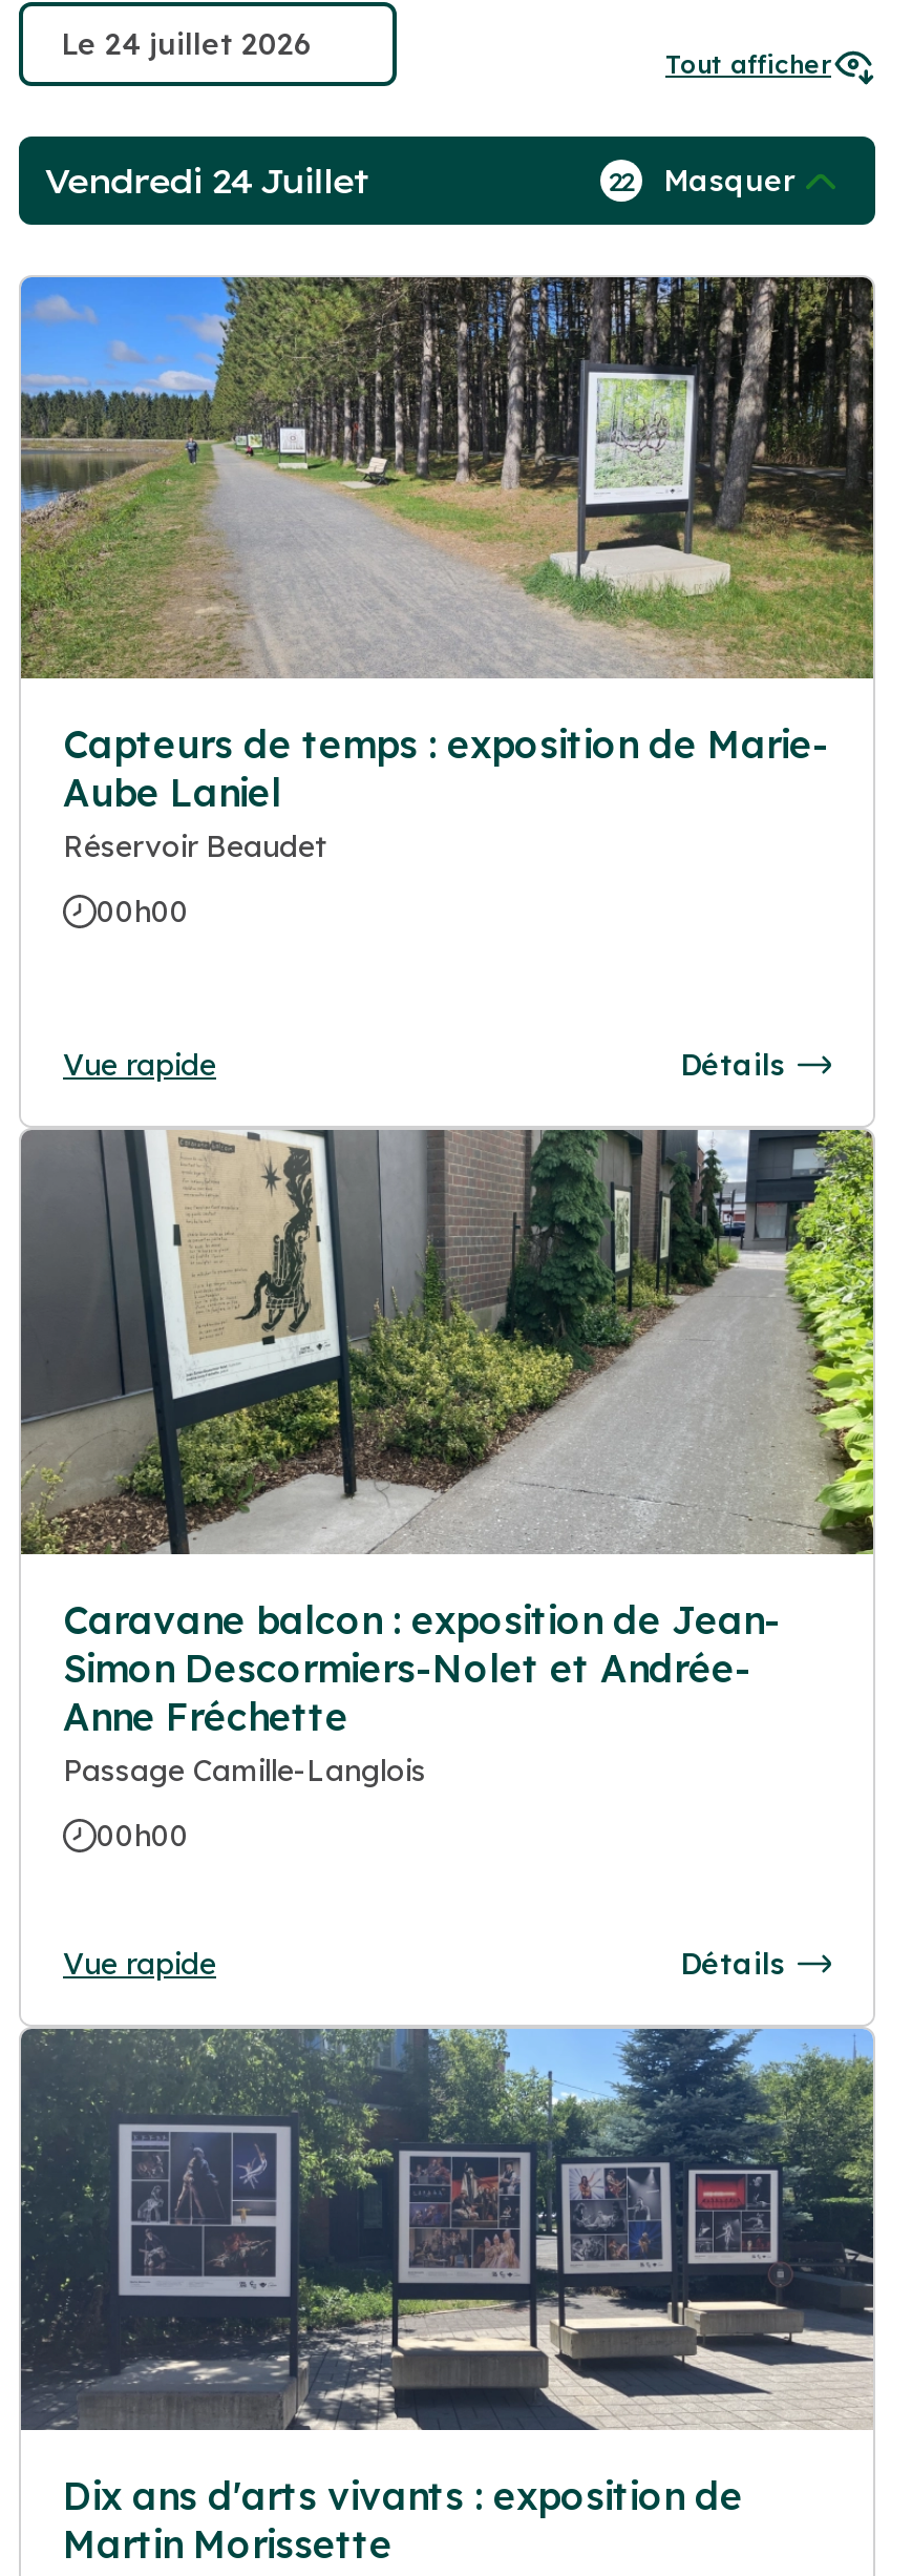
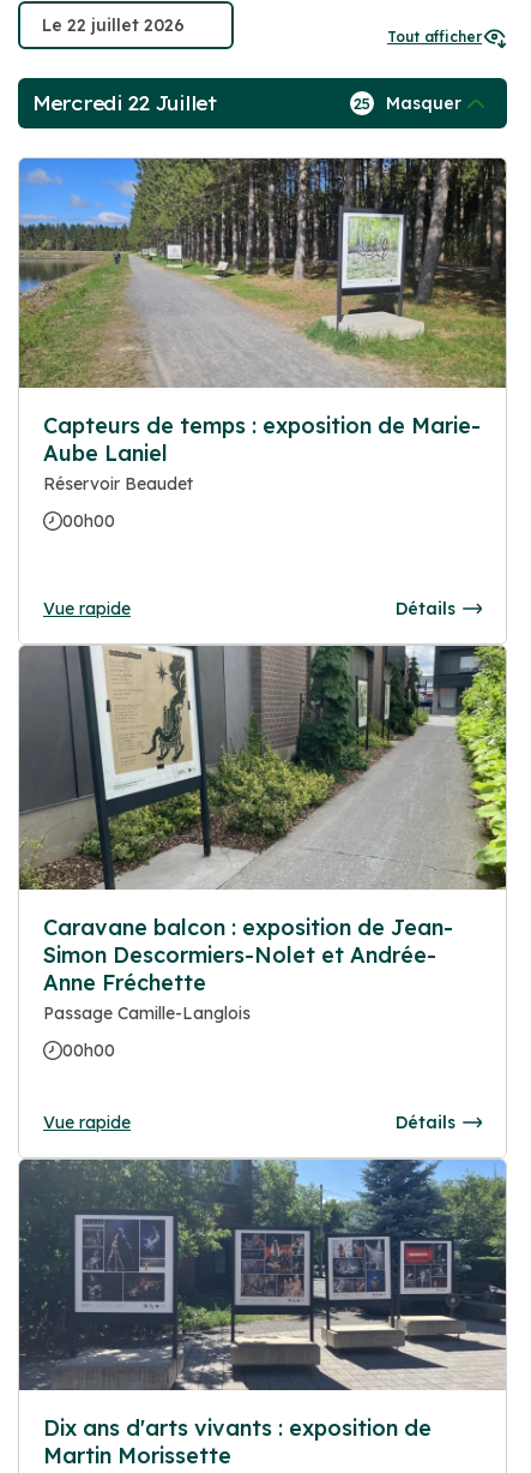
- Vendredi 24 Juillet
+ Mercredi 22 Juillet

- 22 Masquer
+ 25 Masquer
